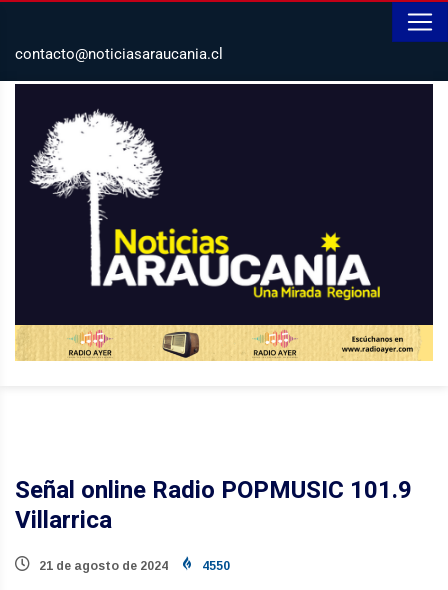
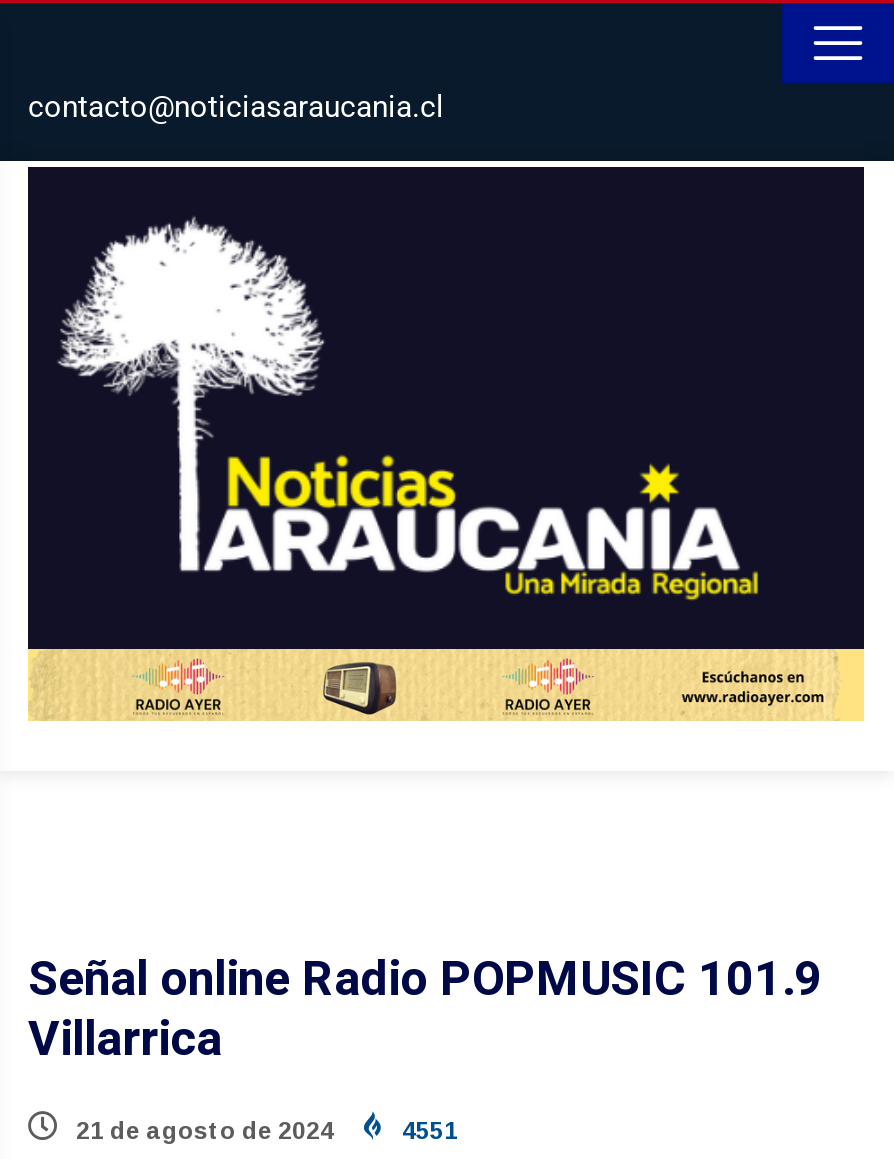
- 4550
+ 4551
